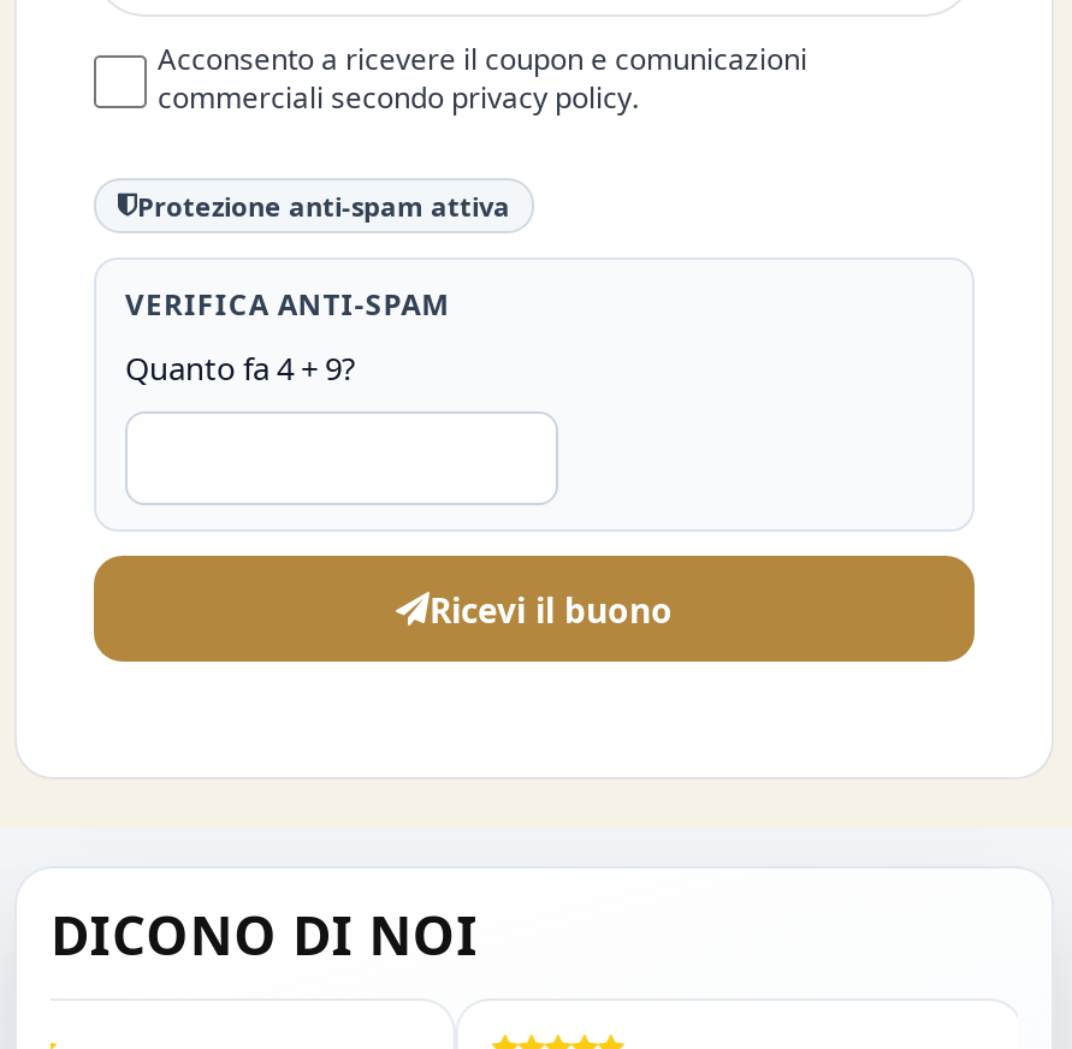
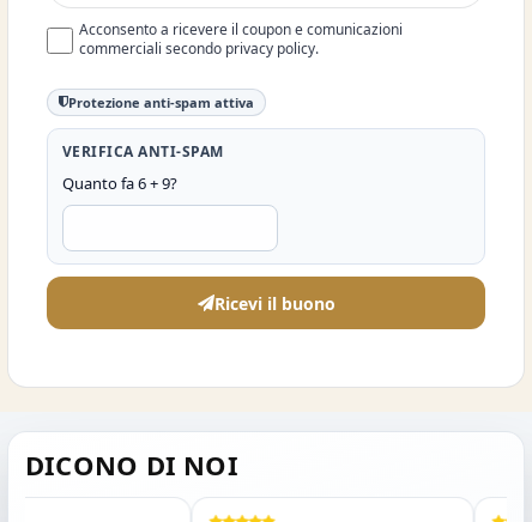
- Quanto fa 4 + 9?
+ Quanto fa 6 + 9?
